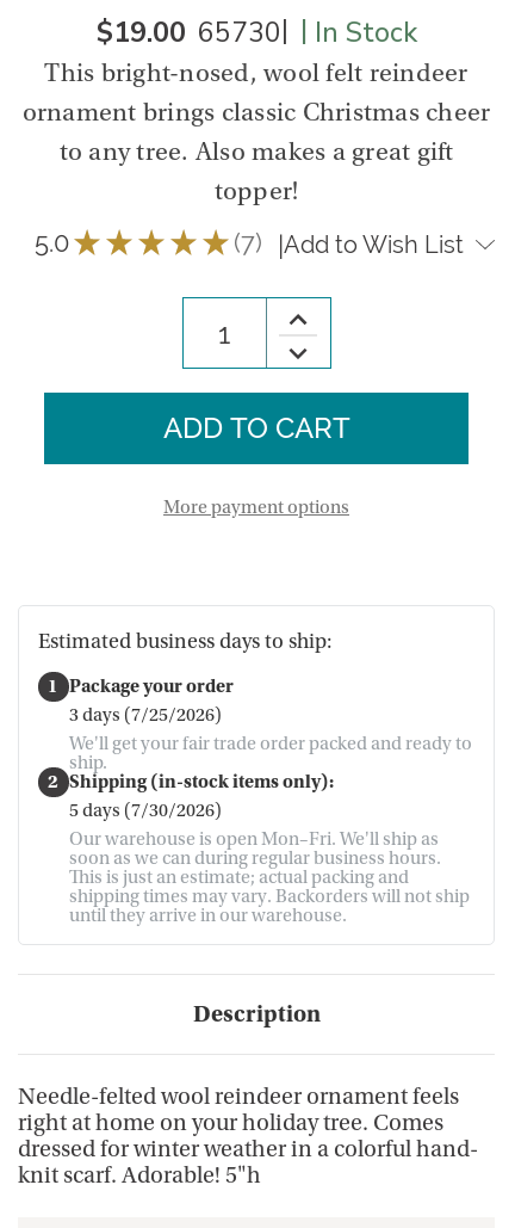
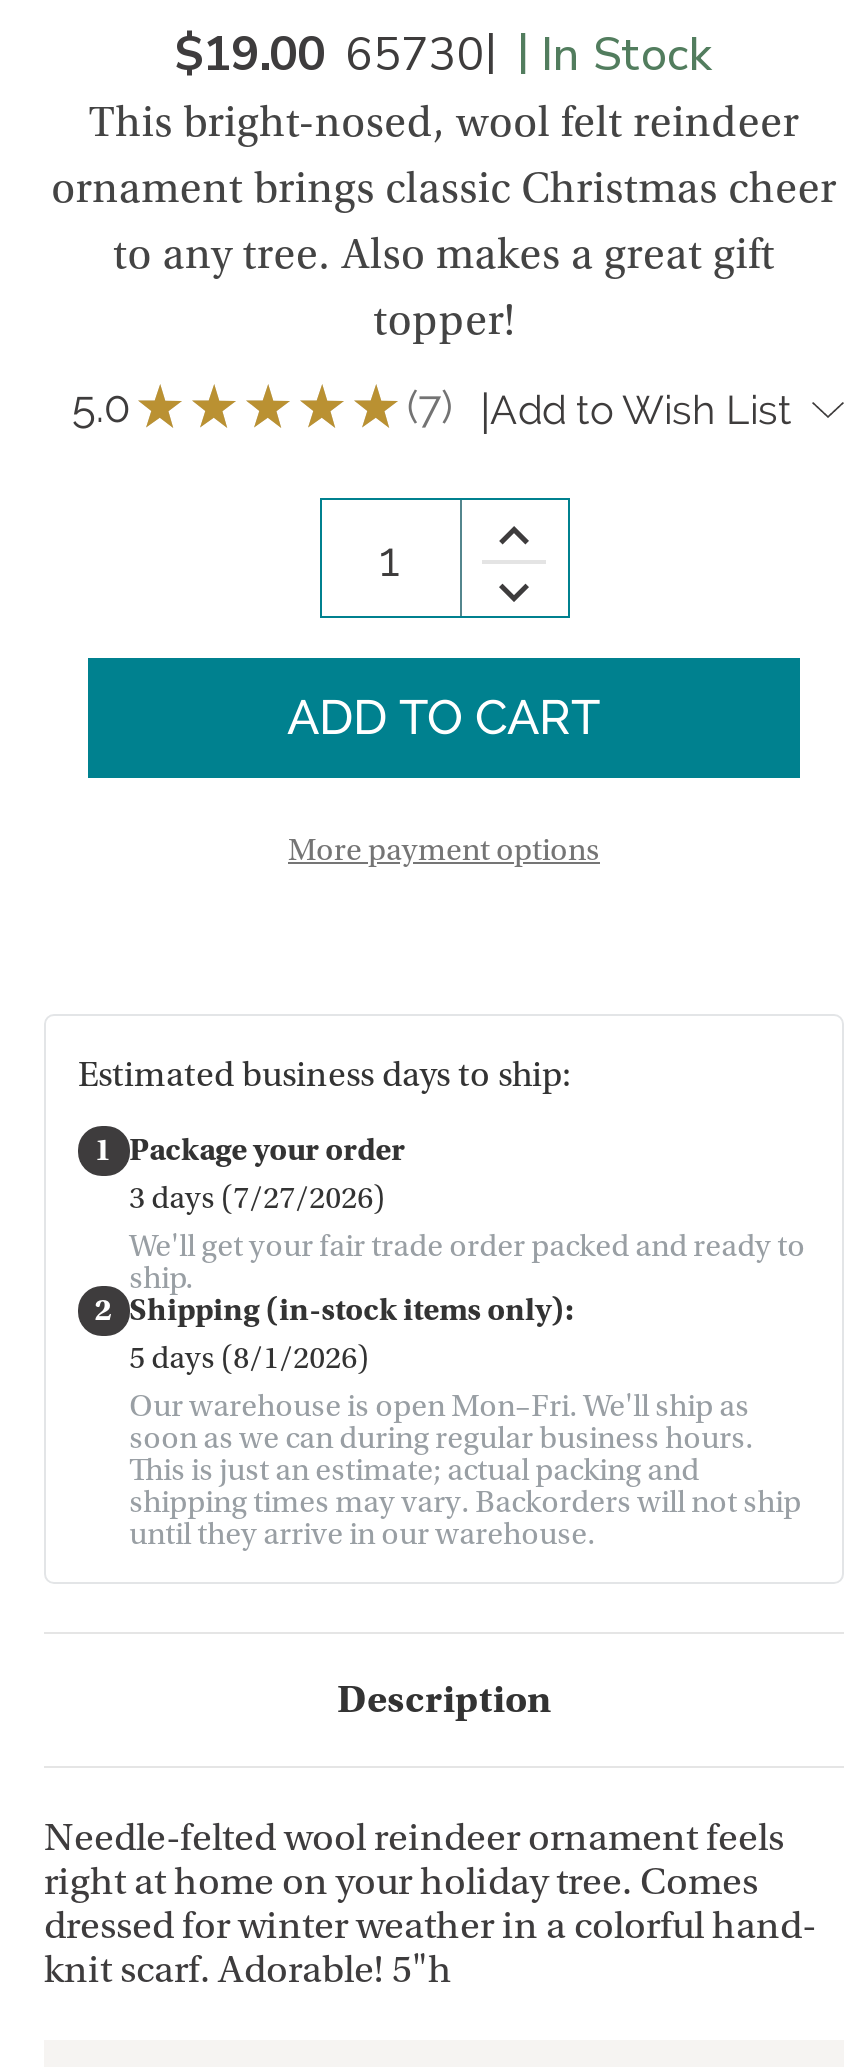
- 3 days (7/25/2026)
+ 3 days (7/27/2026)

- 5 days (7/30/2026)
+ 5 days (8/1/2026)
